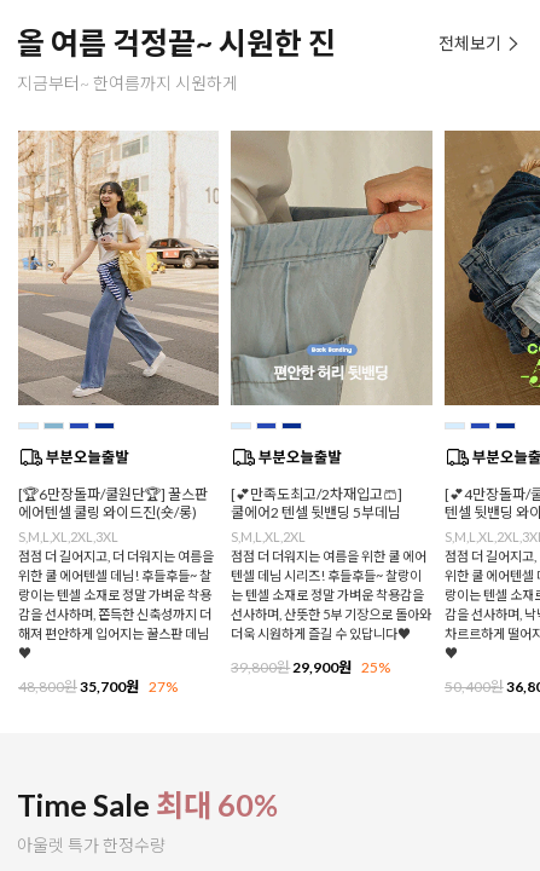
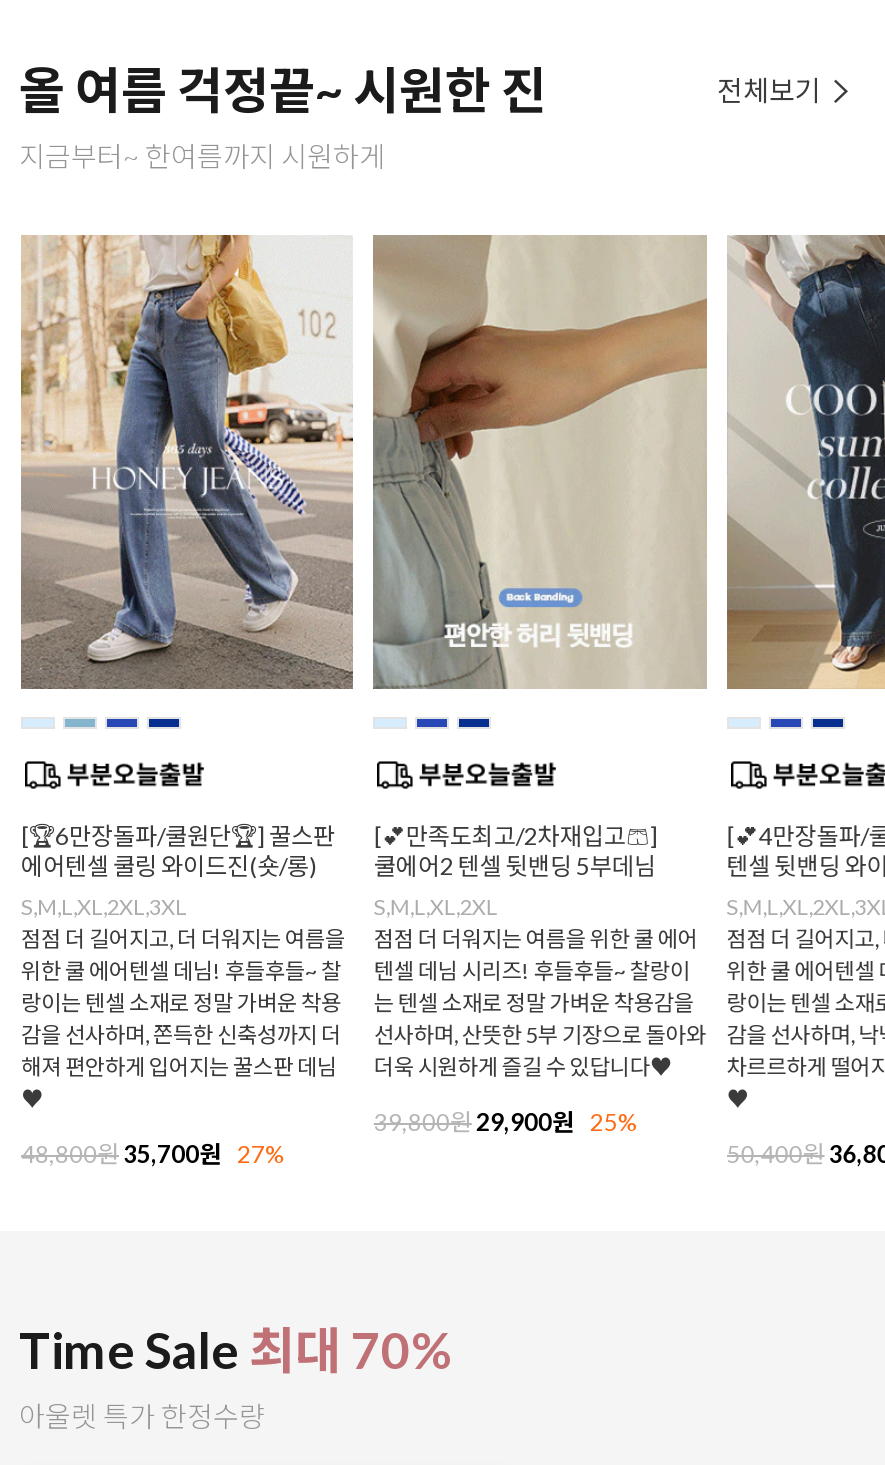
- [image]
+ [image]

- [image]
+ [image]

- [image]
+ [image]

- Time Sale 최대 60%
+ Time Sale 최대 70%
